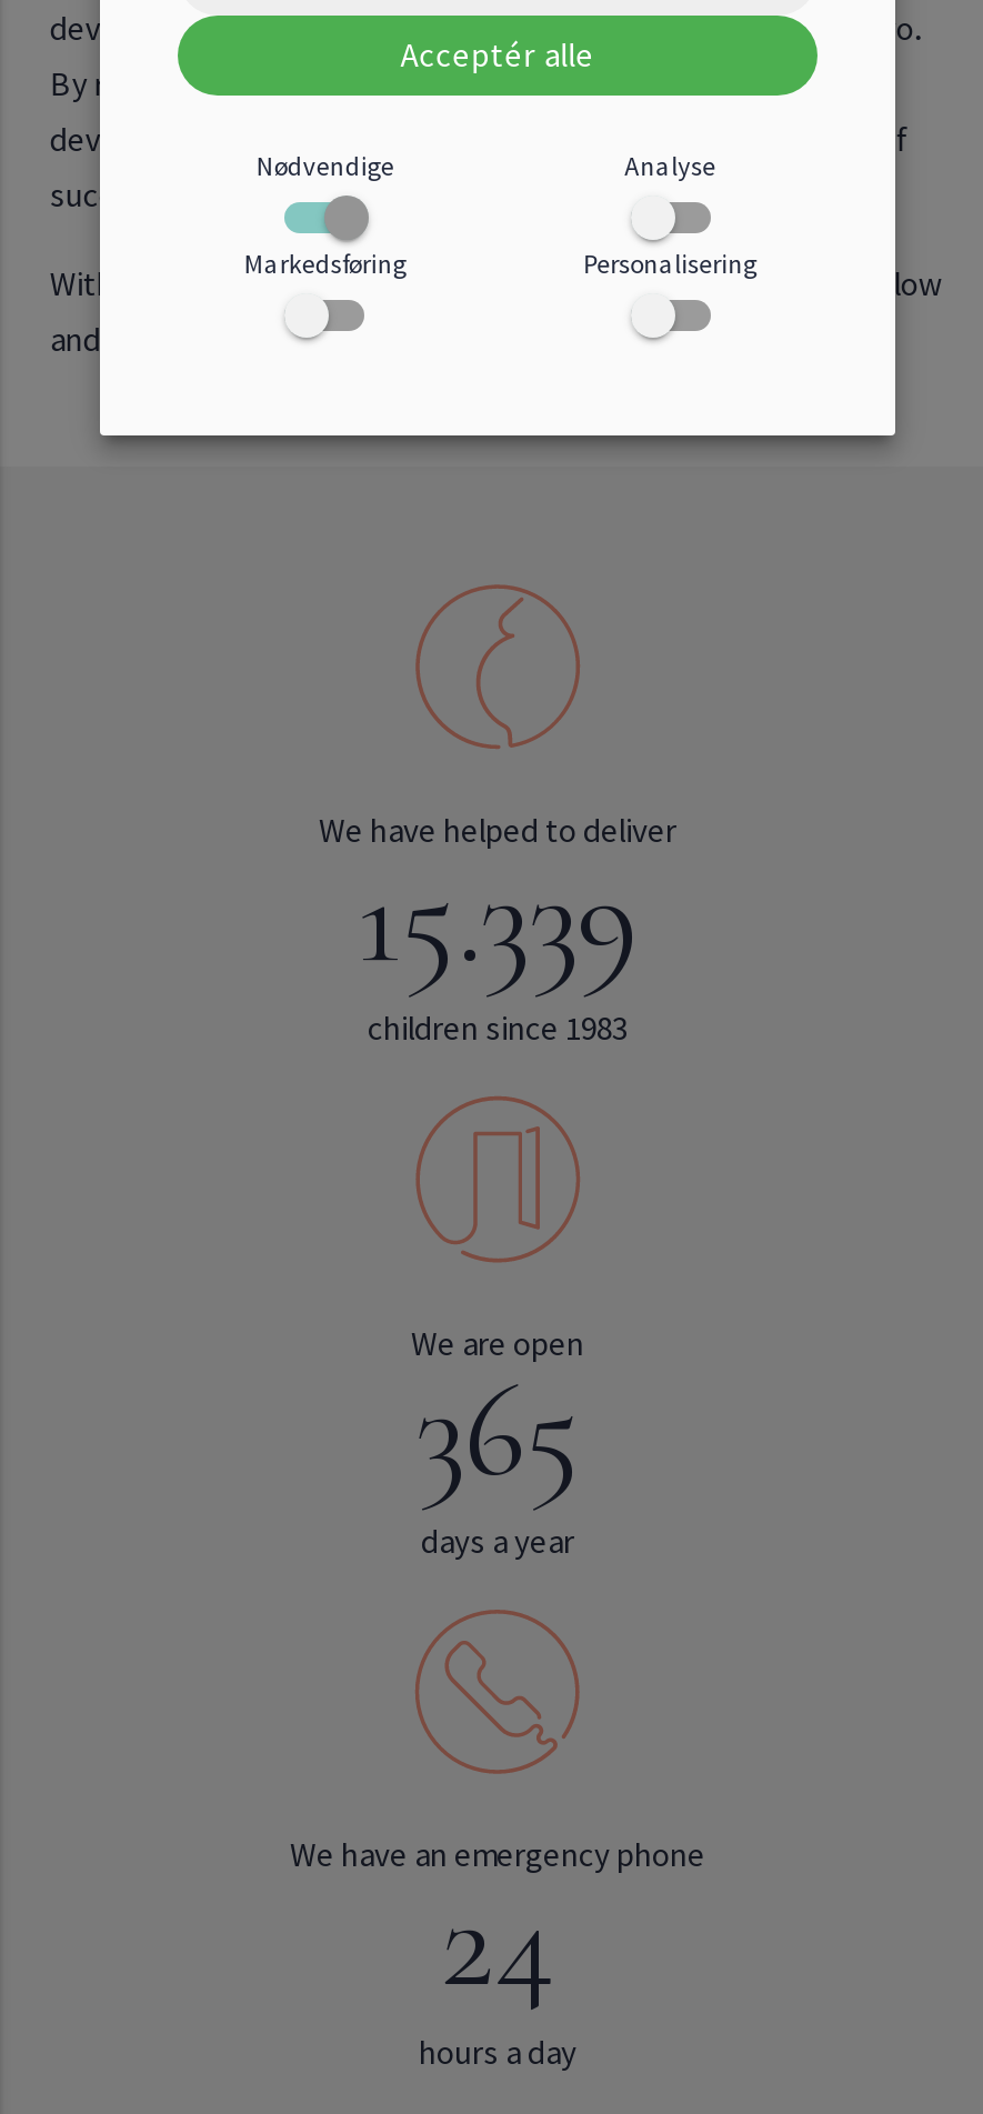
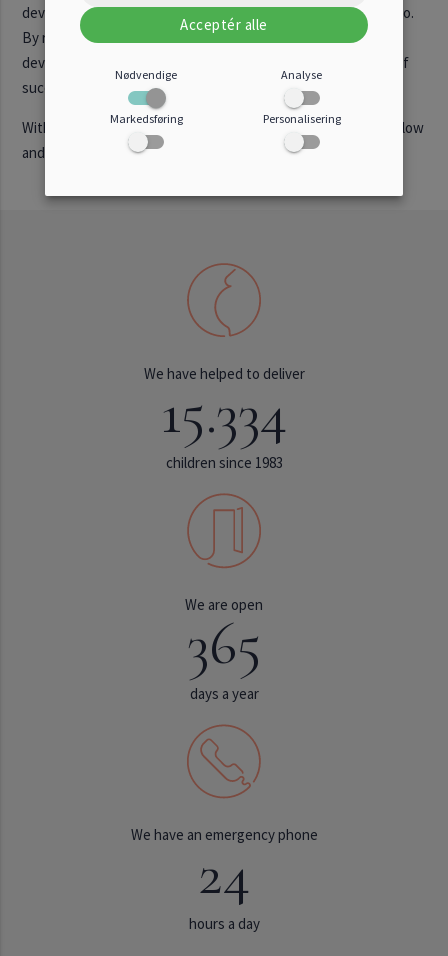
- 15.339
+ 15.334
